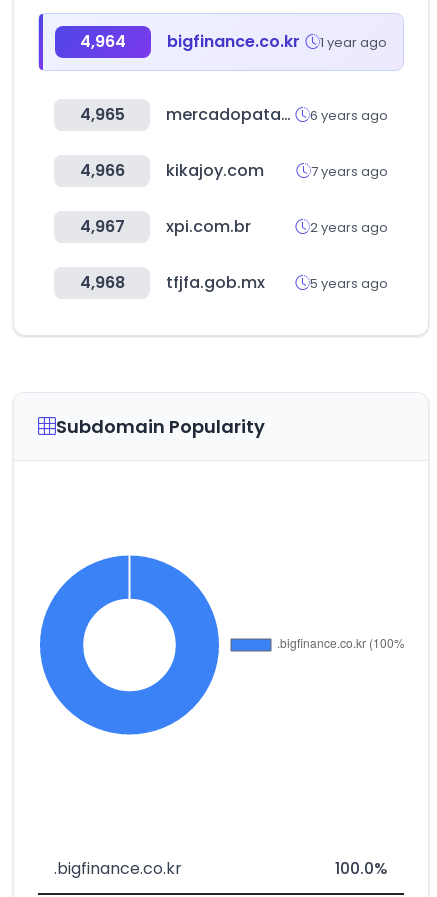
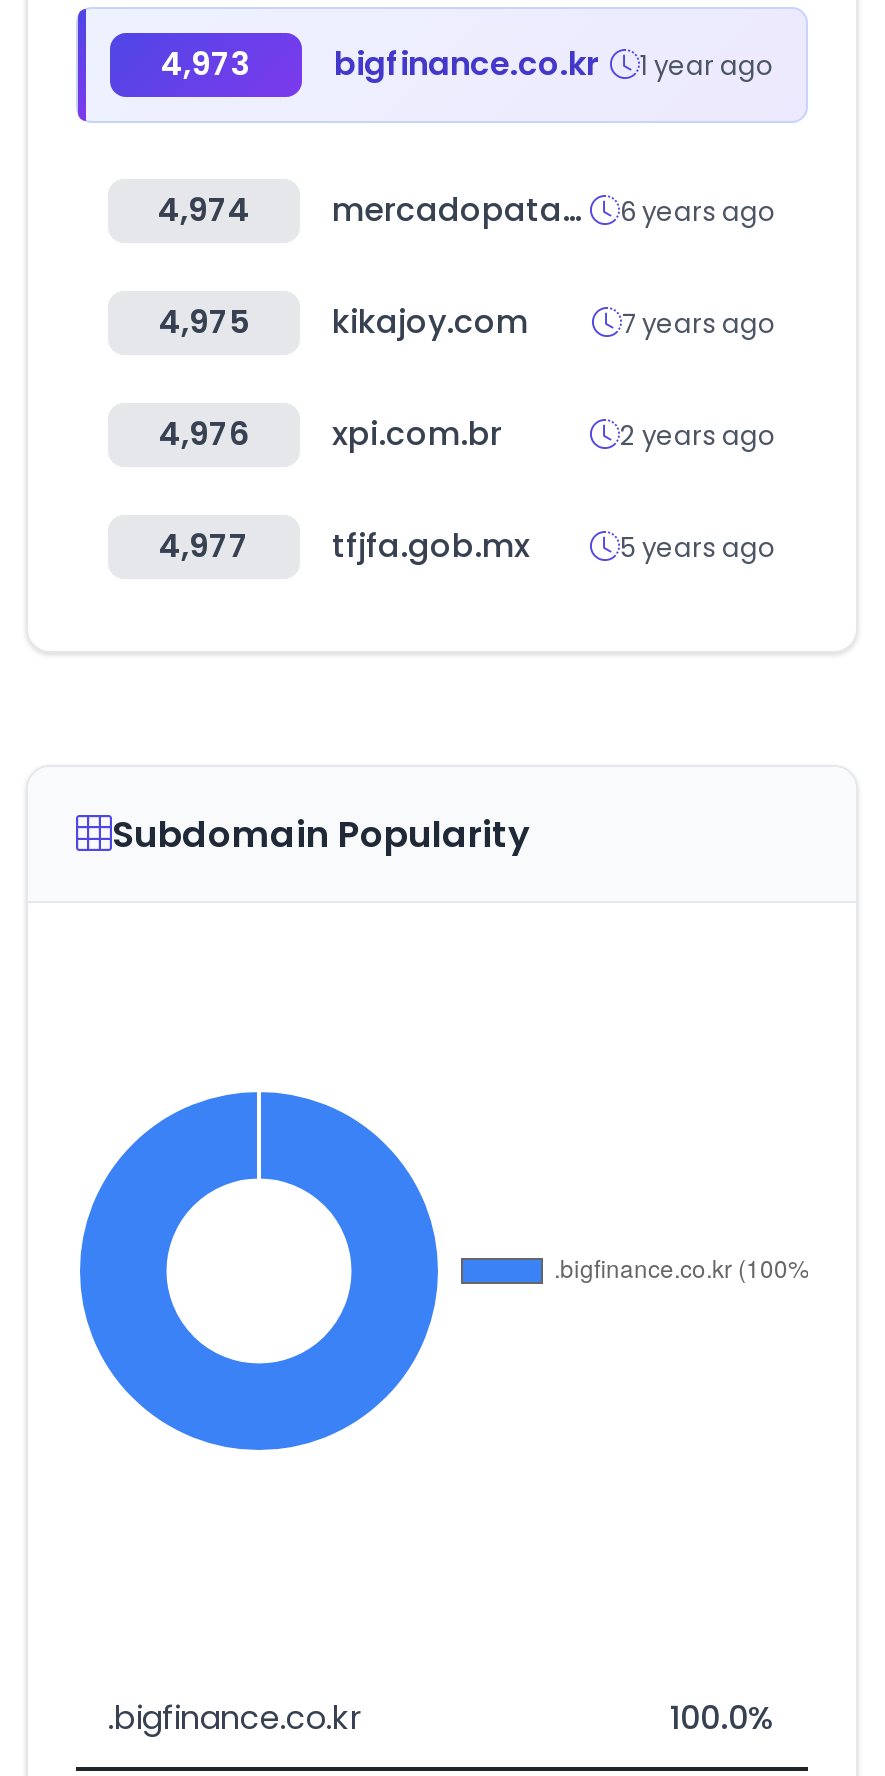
- 4,964 bigfinance.co.kr 1 year ago
+ 4,973 bigfinance.co.kr 1 year ago

- 4,965
+ 4,974

- 4,966 kikajoy.com
+ 4,975 kikajoy.com

- 4,967 xpi.com.br
+ 4,976 xpi.com.br

- 4,968 tfjfa.gob.mx
+ 4,977 tfjfa.gob.mx
